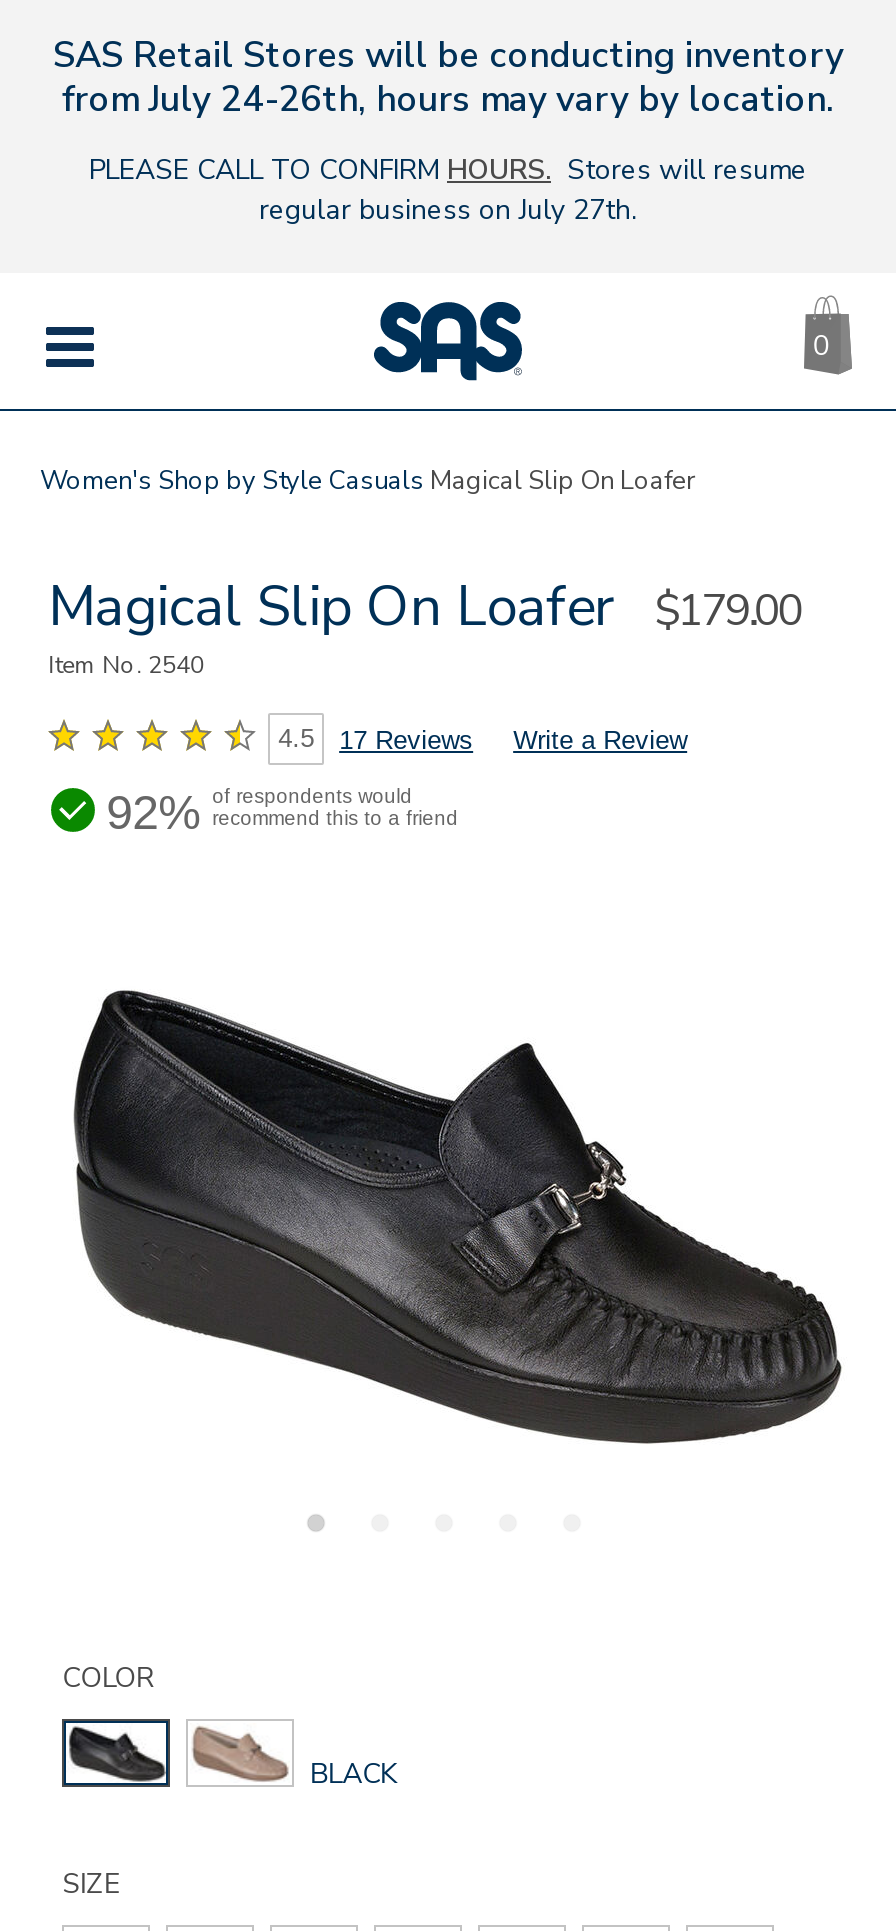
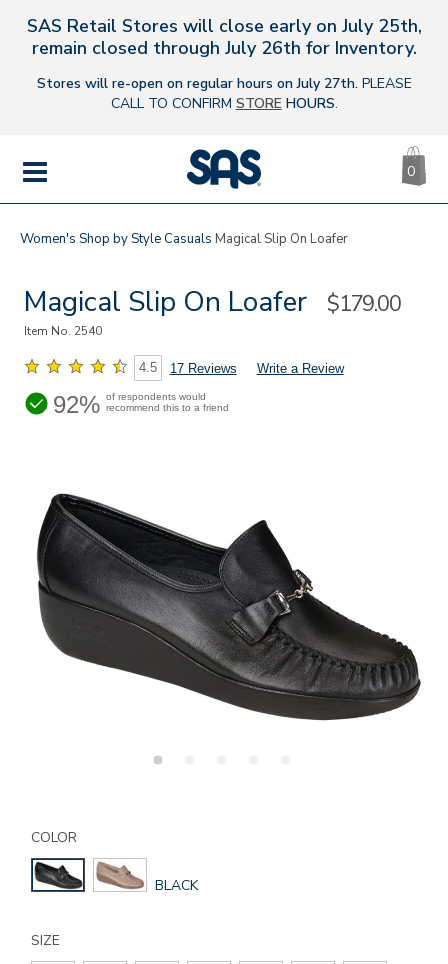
- SAS Retail Stores will be conducting inventory
- from July 24-26th, hours may vary by location.
+ SAS Retail Stores will close early on July 25th,
+ remain closed through July 26th for Inventory.

- PLEASE CALL TO CONFIRM HOURS. Stores will resume
- regular business on July 27th.
+ Stores will re-open on regular hours on July 27th. PLEASE
+ CALL TO CONFIRM STORE HOURS.
